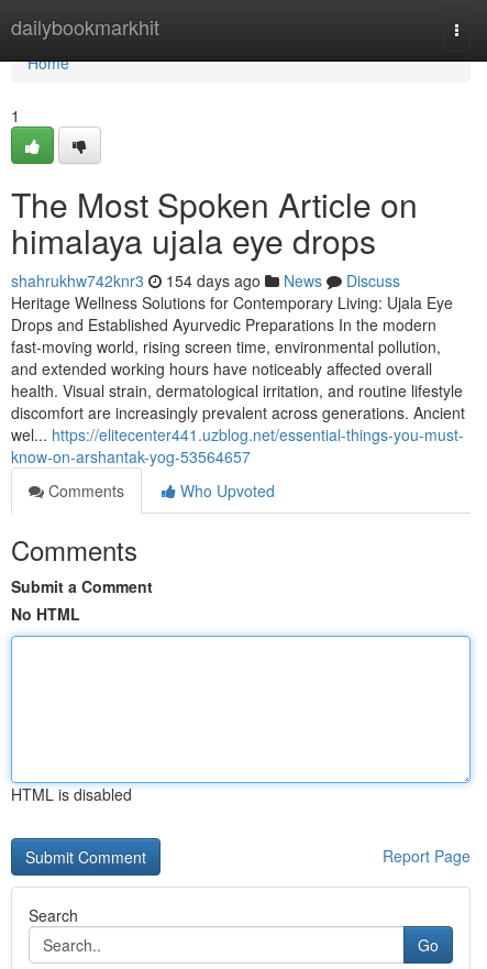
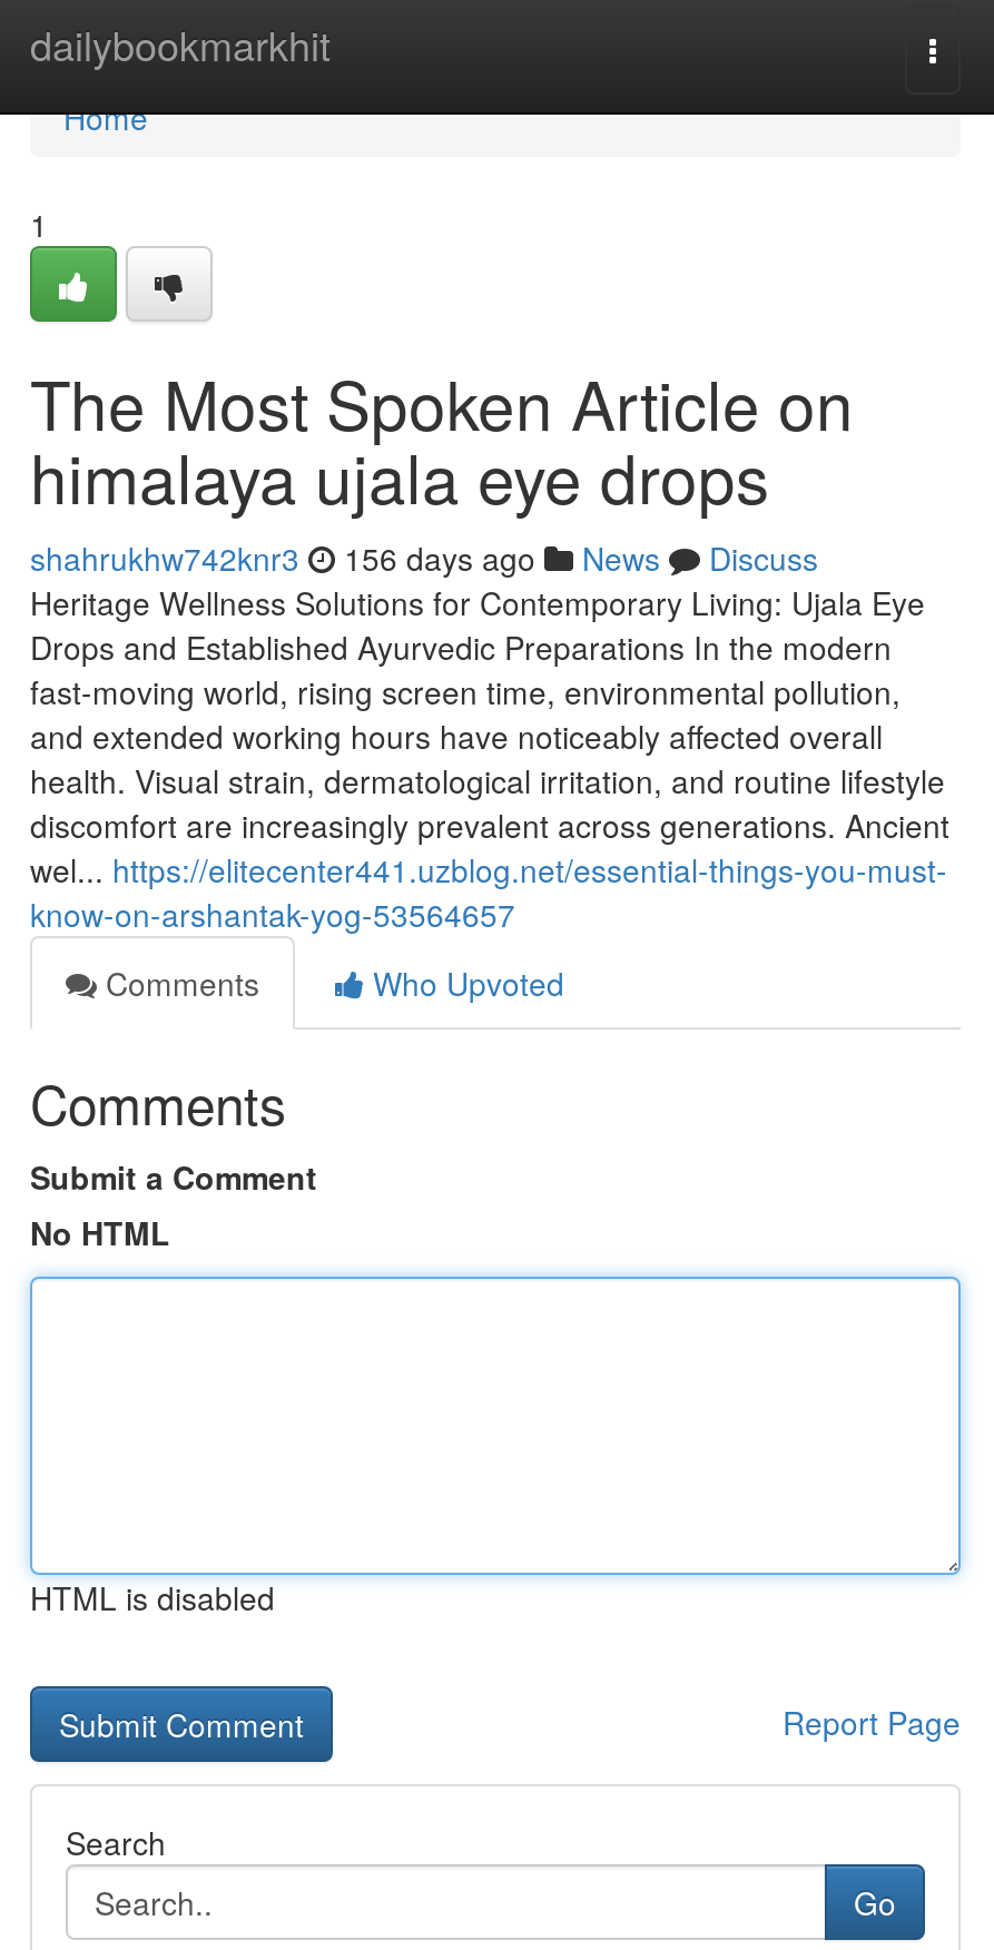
- shahrukhw742knr3 154 days ago News Discuss
+ shahrukhw742knr3 156 days ago News Discuss
